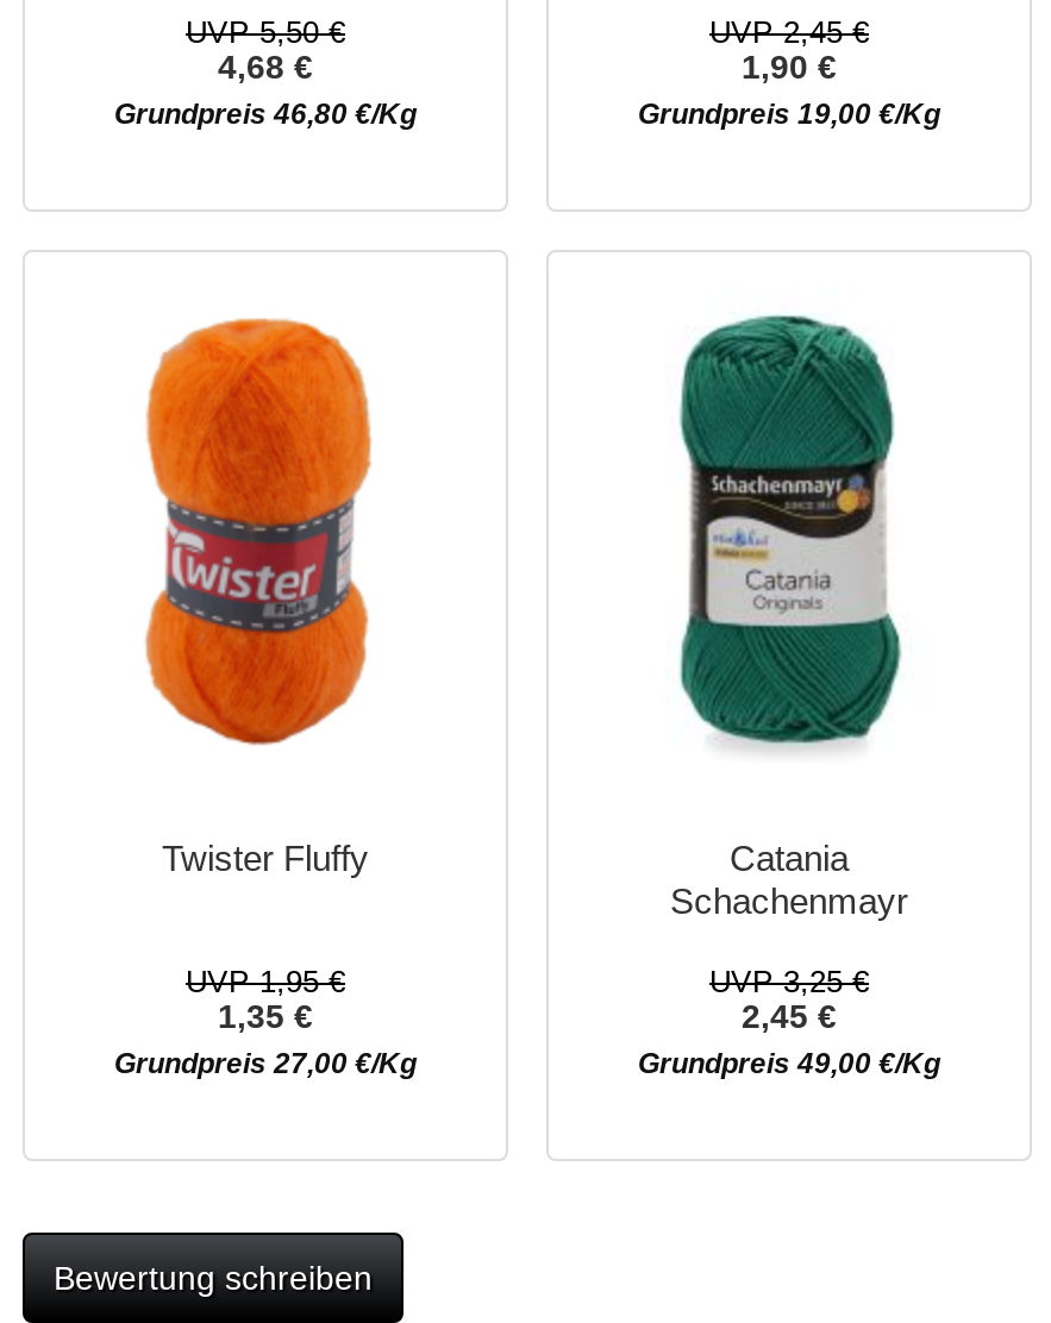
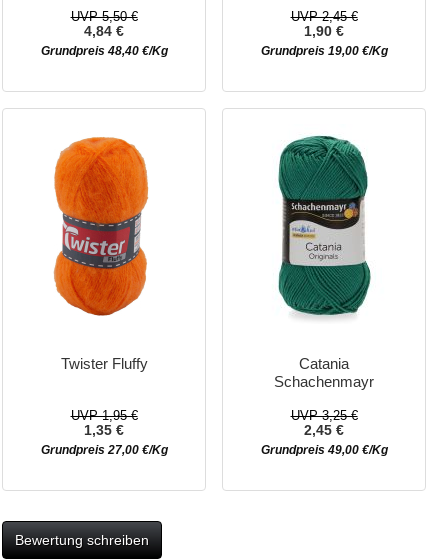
- 4,68 €
+ 4,84 €

- Grundpreis 46,80 €/Kg
+ Grundpreis 48,40 €/Kg
